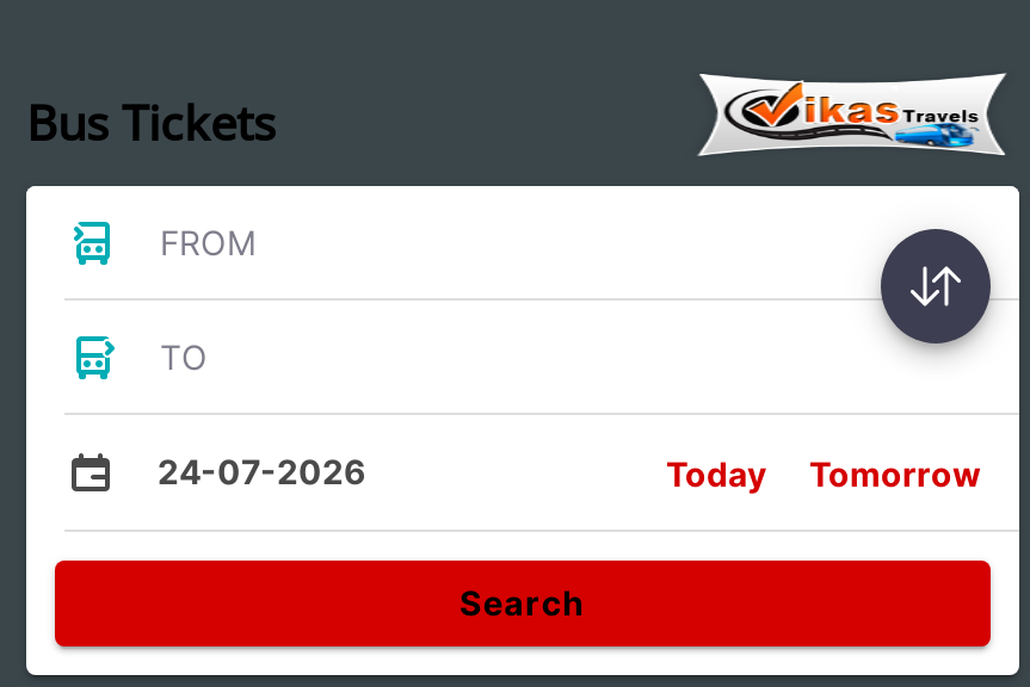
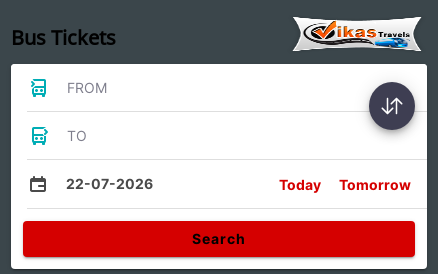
- 24-07-2026
+ 22-07-2026
